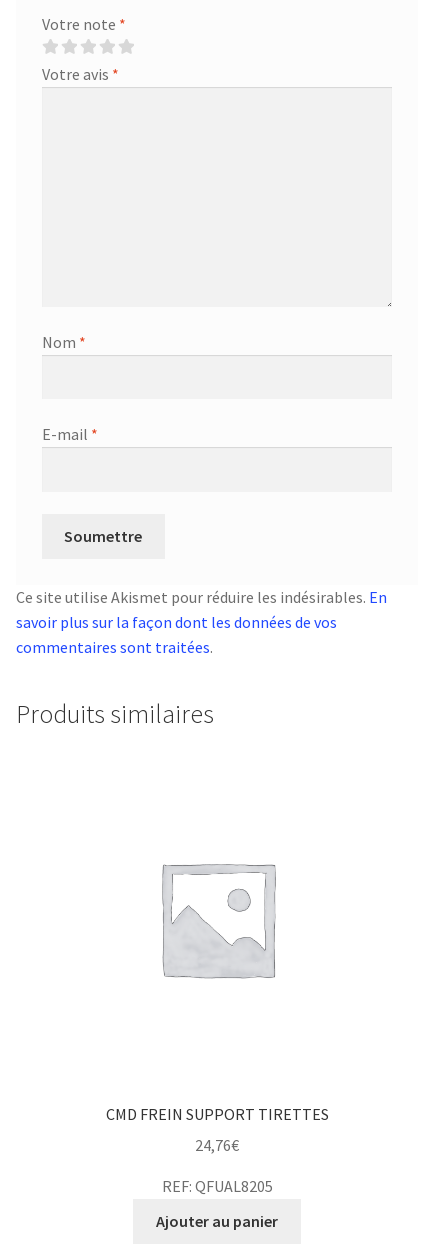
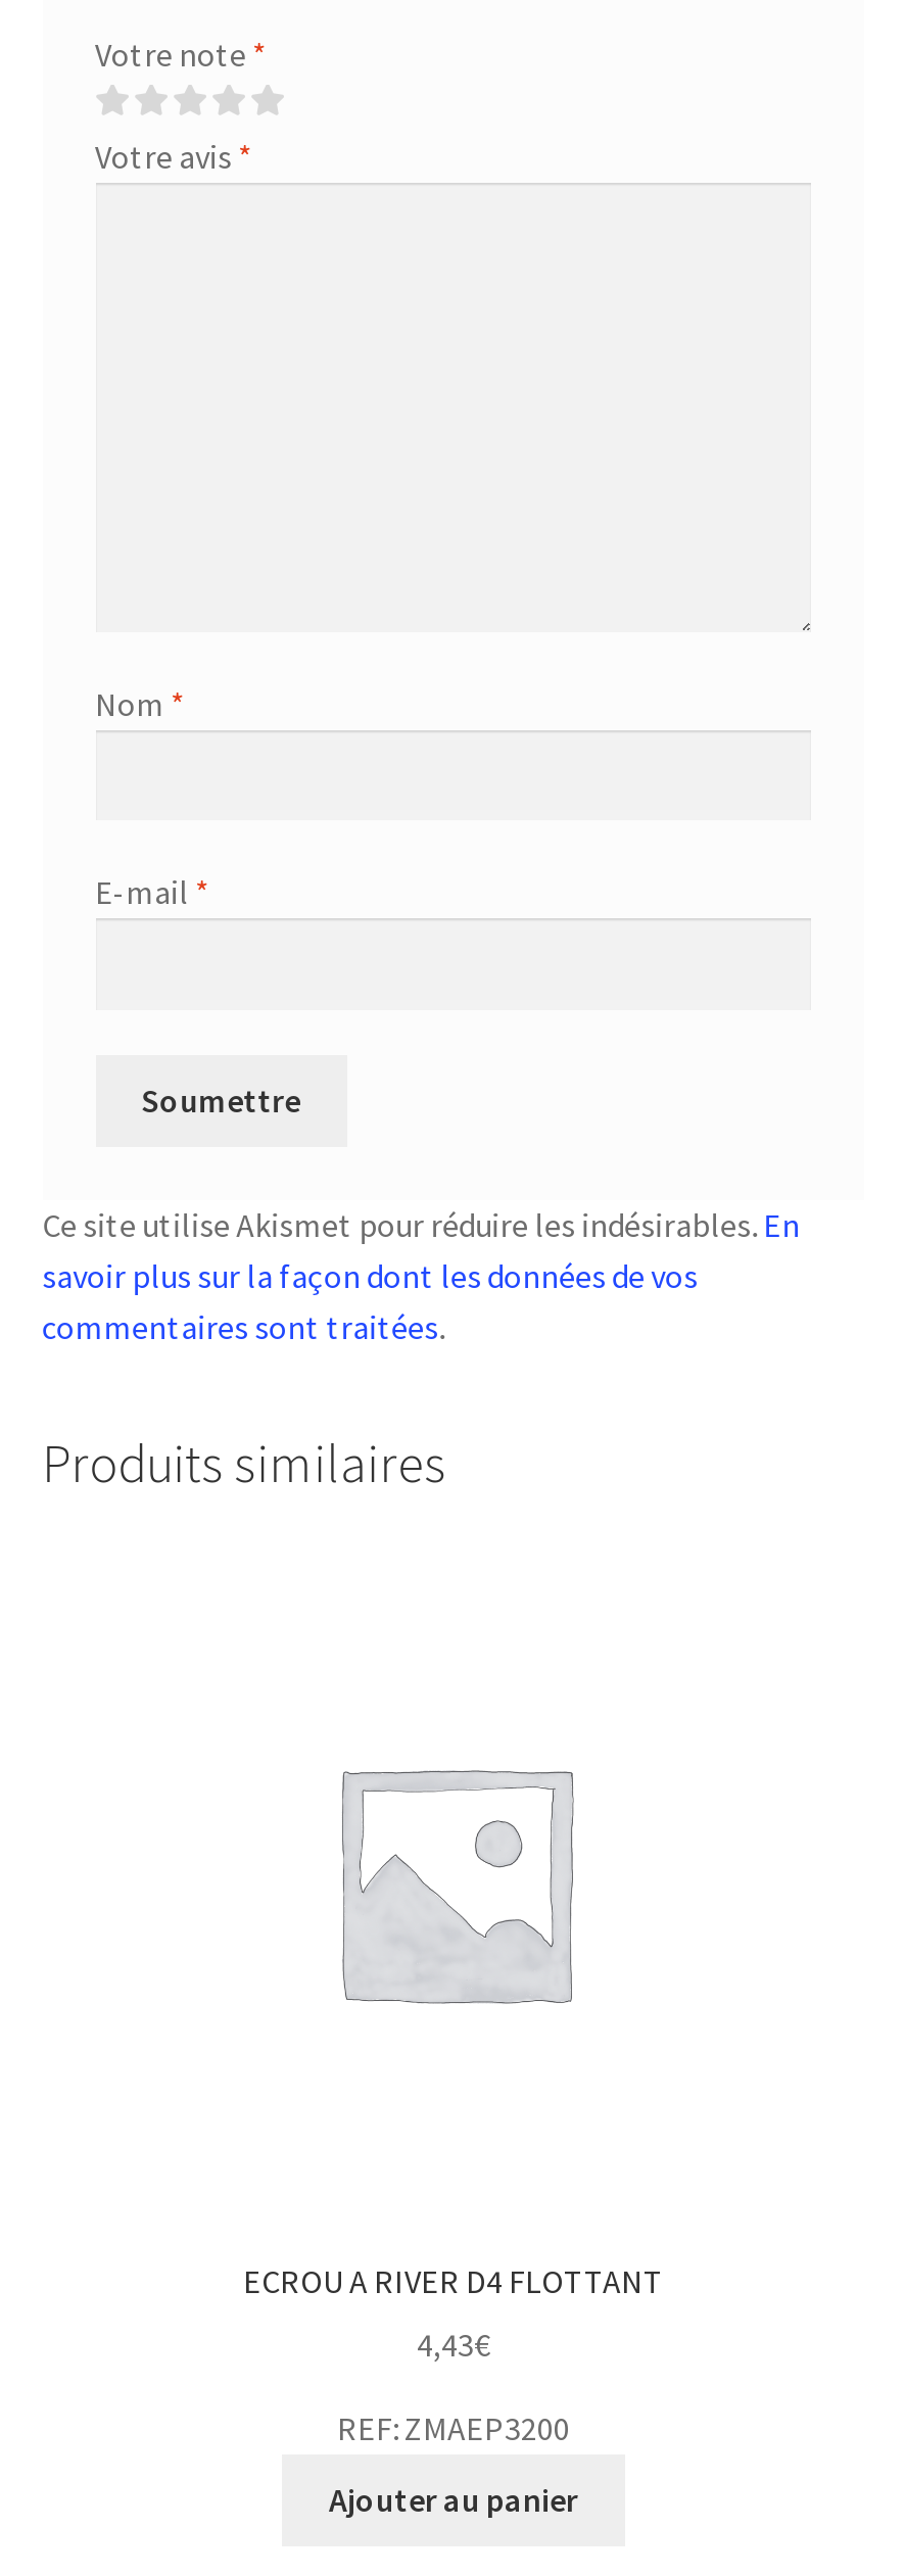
- CMD FREIN SUPPORT TIRETTES
+ ECROU A RIVER D4 FLOTTANT

- 24,76€
+ 4,43€

- REF: QFUAL8205
+ REF: ZMAEP3200
